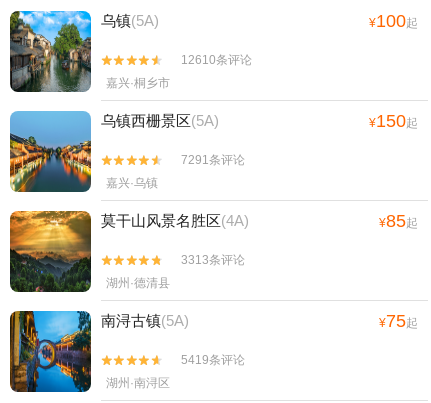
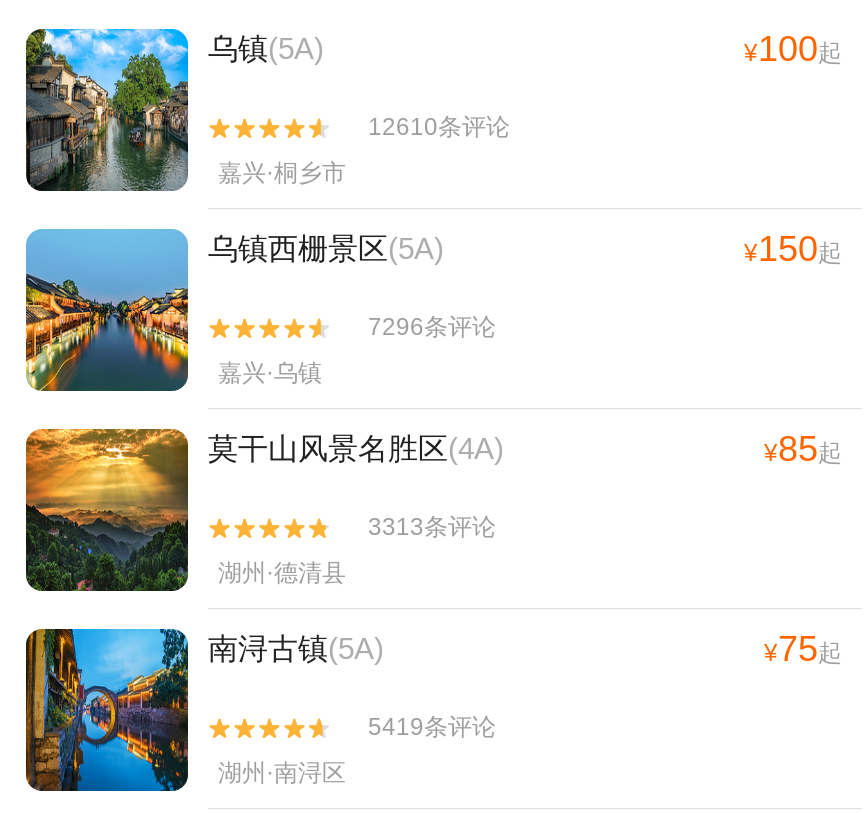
- 7291条评论
+ 7296条评论
